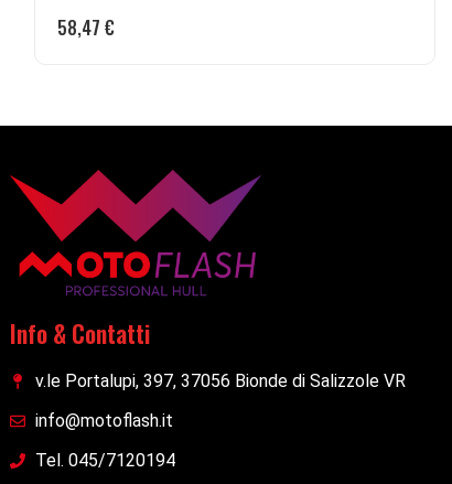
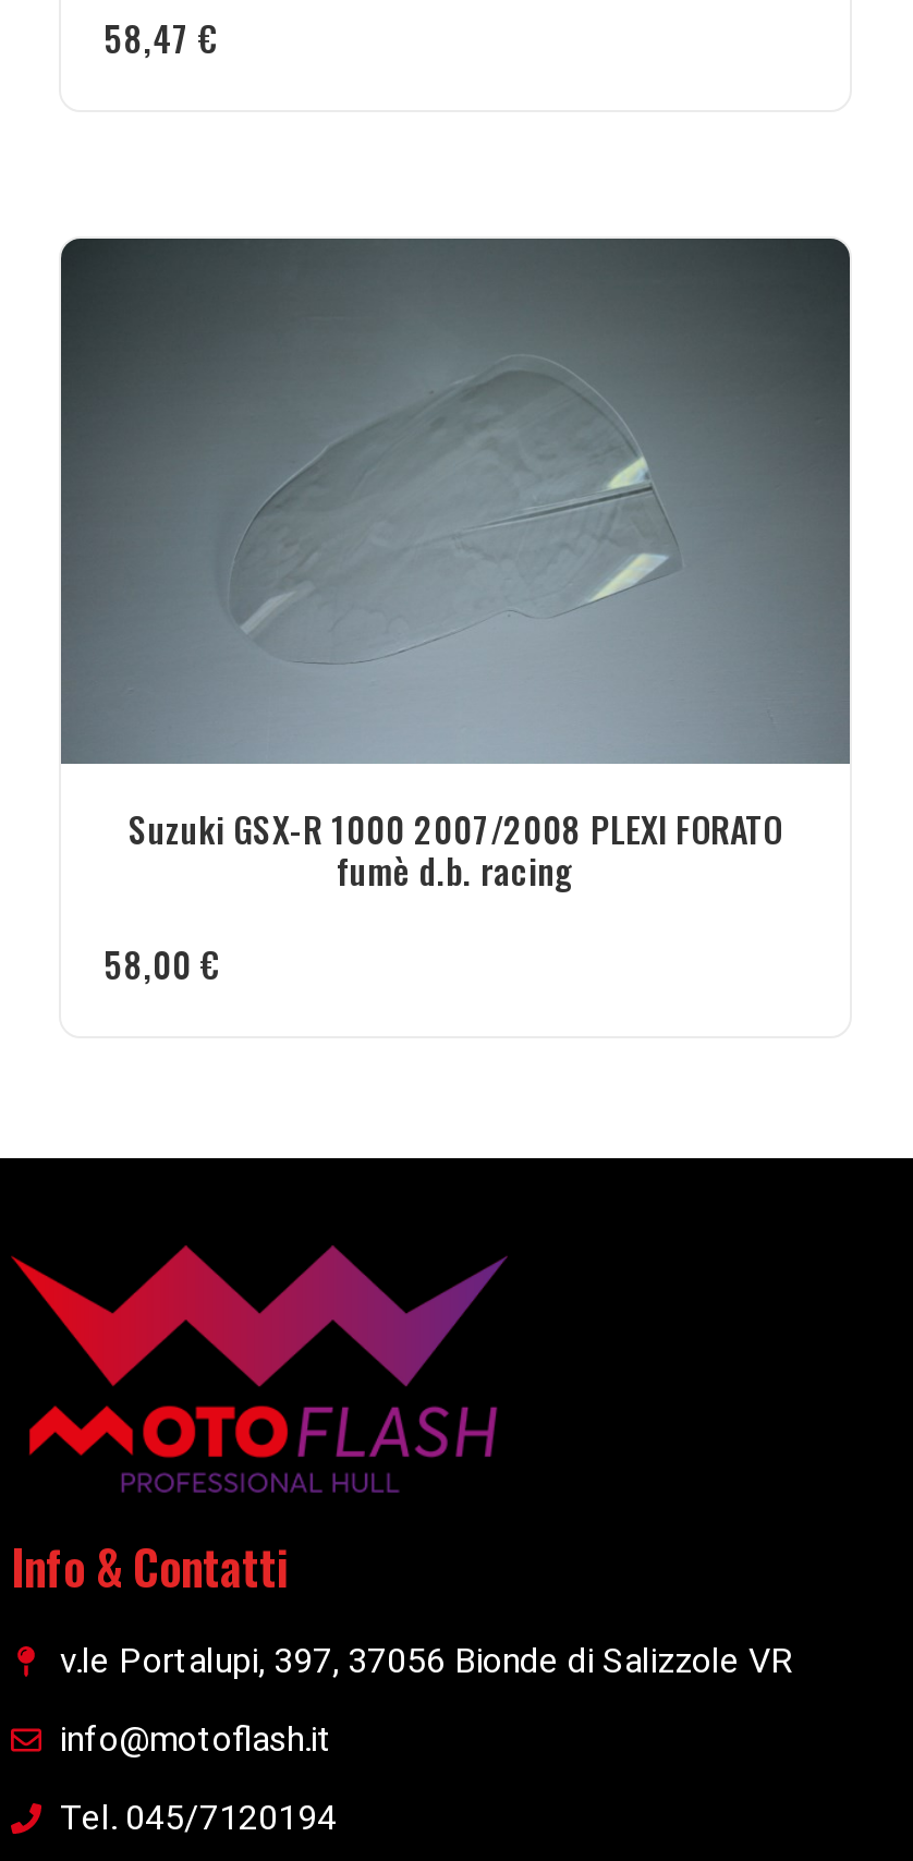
+ [image]
+ Suzuki GSX-R 1000 2007/2008 PLEXI FORATO
+ fumè d.b. racing
+ 58,00 €
